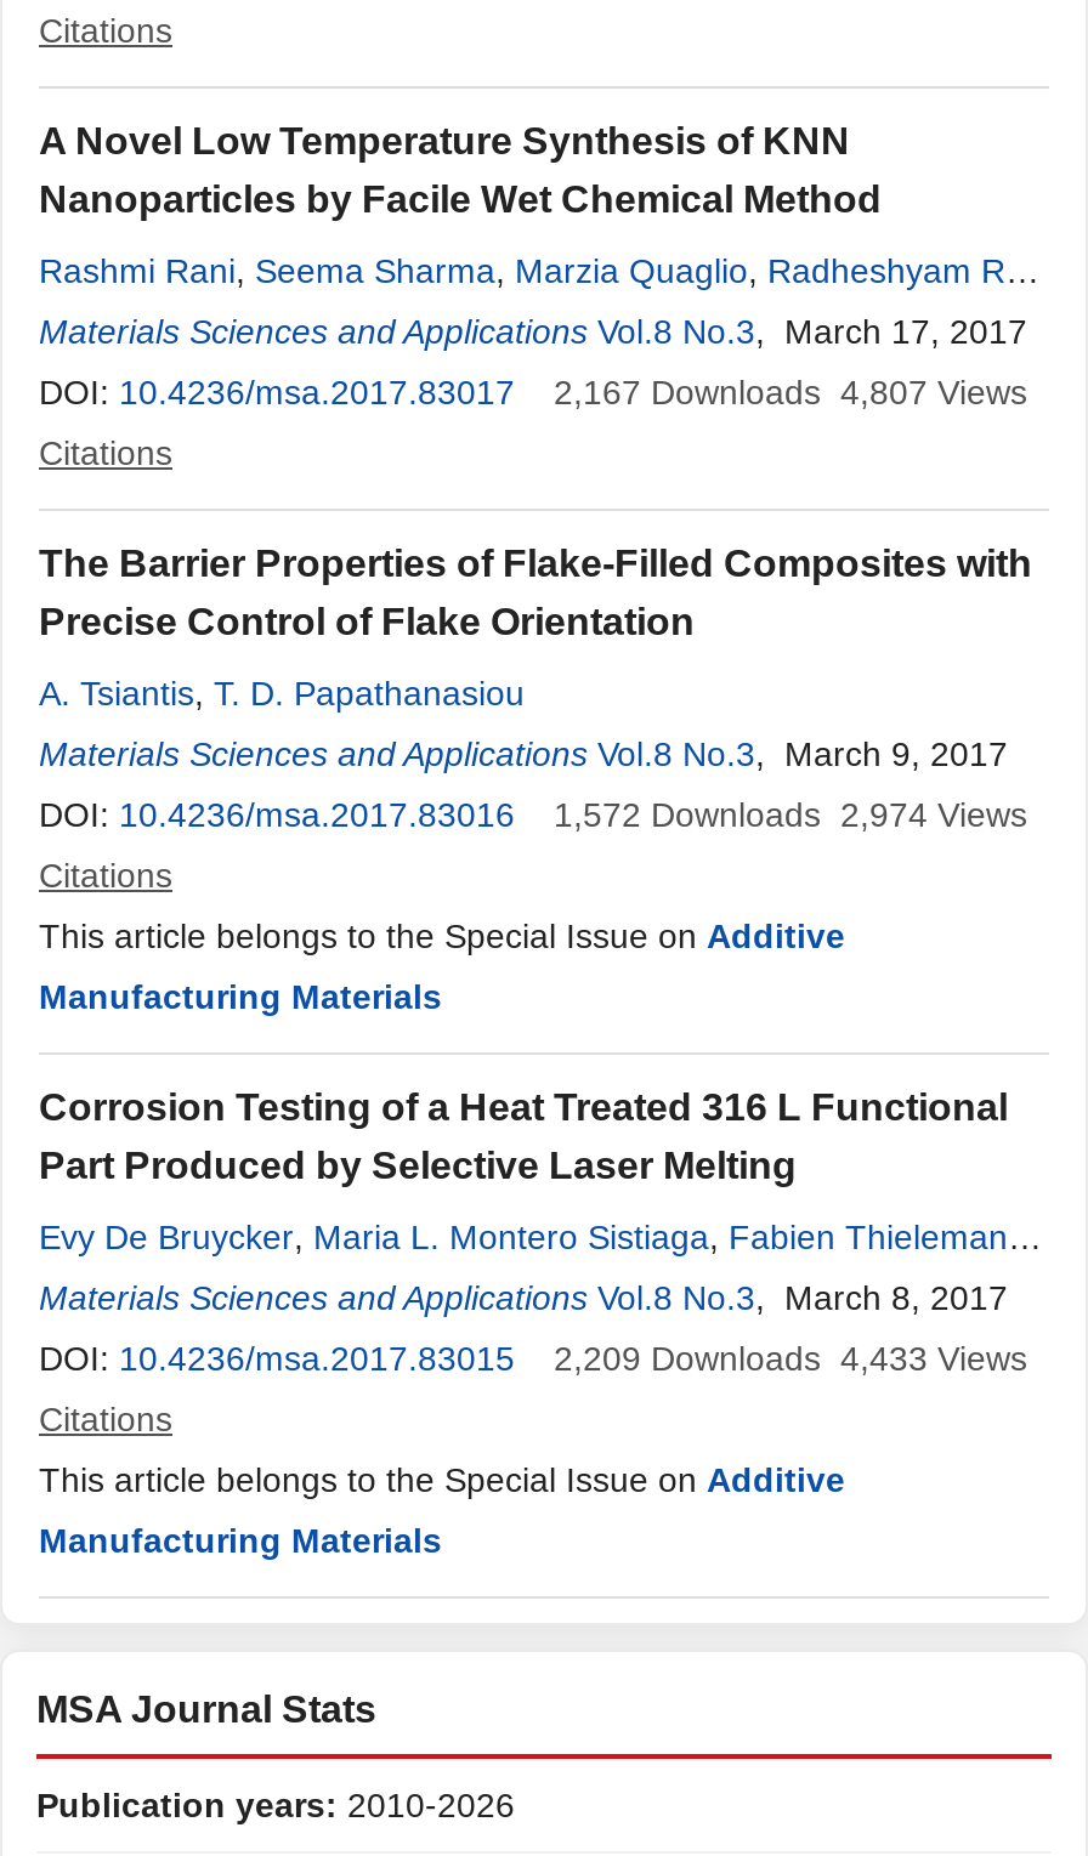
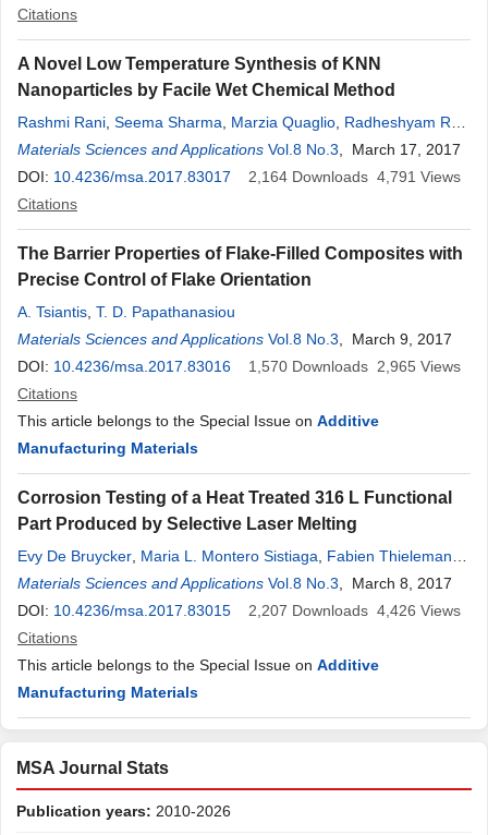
- 2,167 Downloads 4,807 Views
+ 2,164 Downloads 4,791 Views

- 1,572 Downloads 2,974 Views
+ 1,570 Downloads 2,965 Views

- 2,209 Downloads 4,433 Views
+ 2,207 Downloads 4,426 Views
